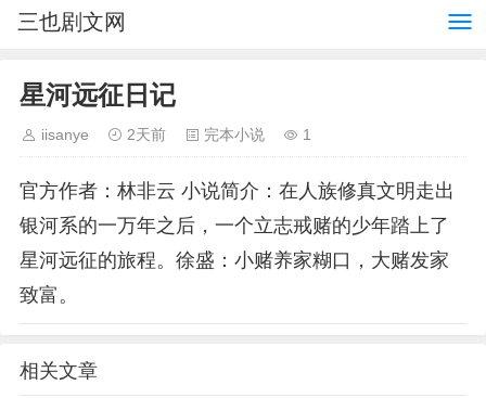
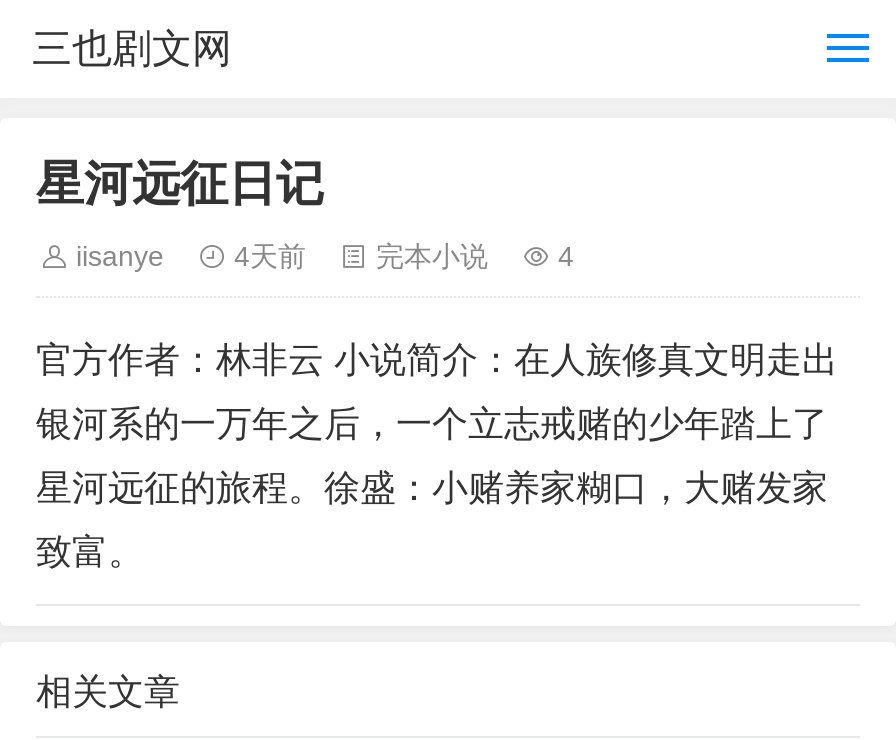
- 2天前
+ 4天前

- 1
+ 4
